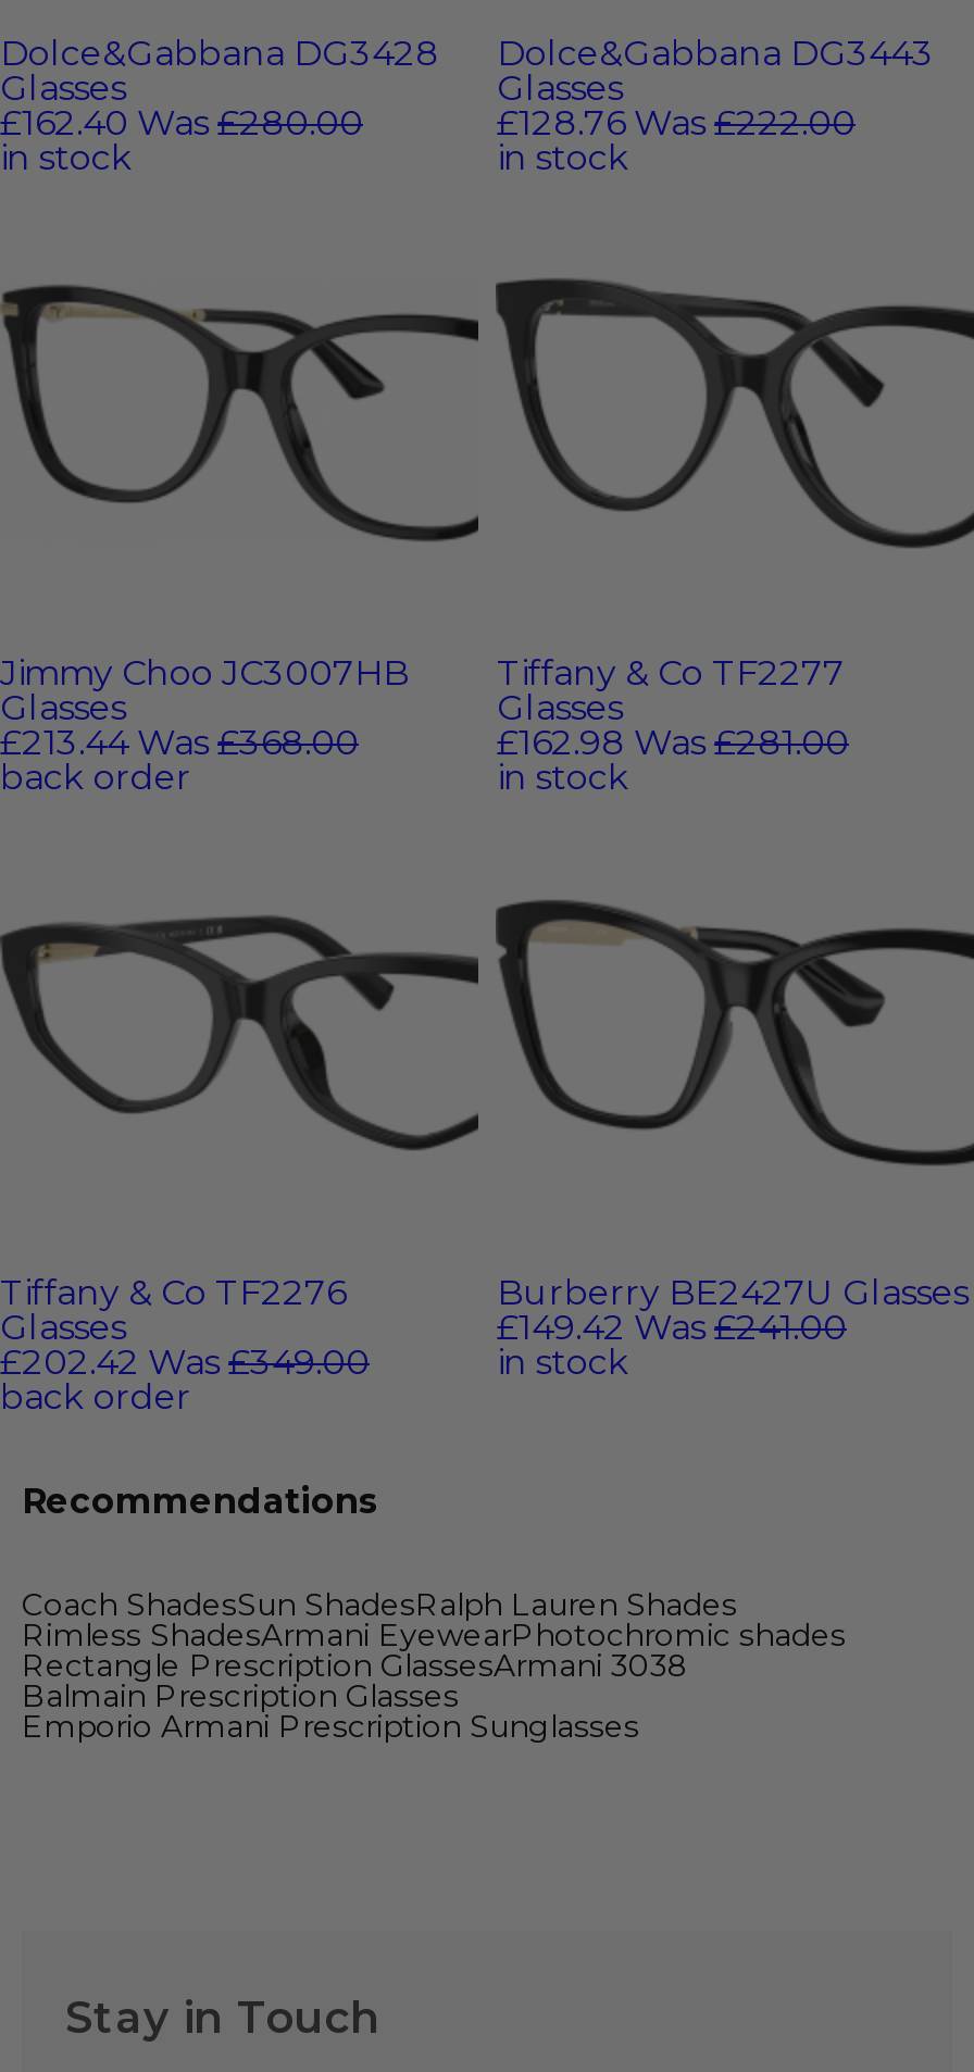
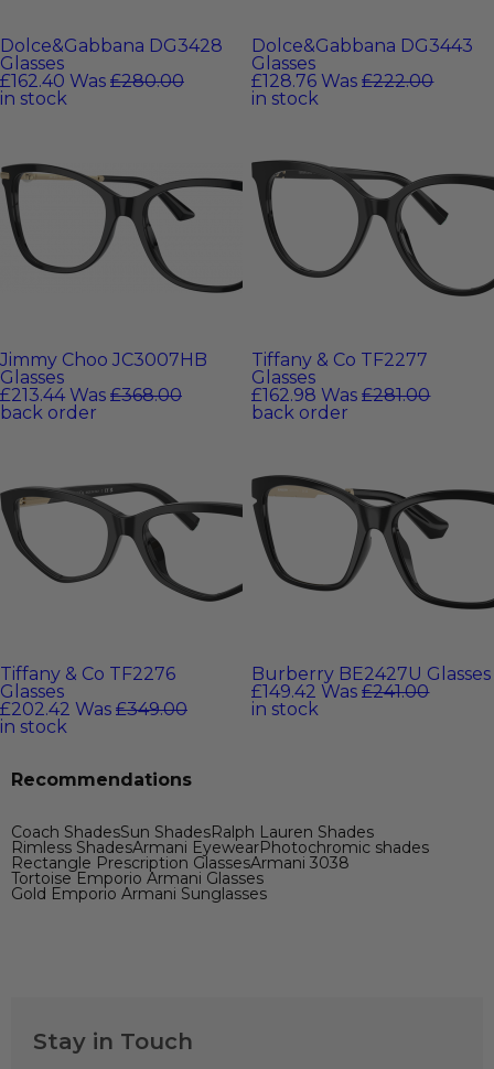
- in stock
+ back order

- back order
+ in stock

- Balmain Prescription Glasses
- Emporio Armani Prescription Sunglasses
+ Tortoise Emporio Armani Glasses
+ Gold Emporio Armani Sunglasses
